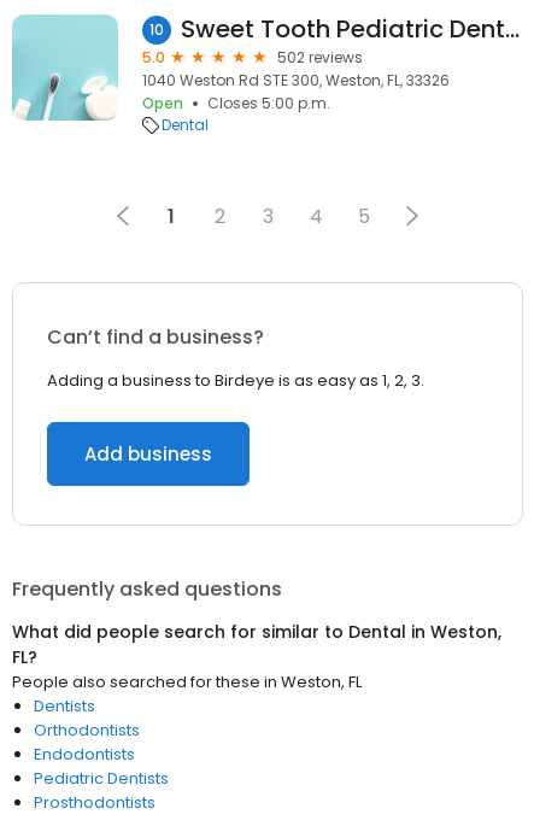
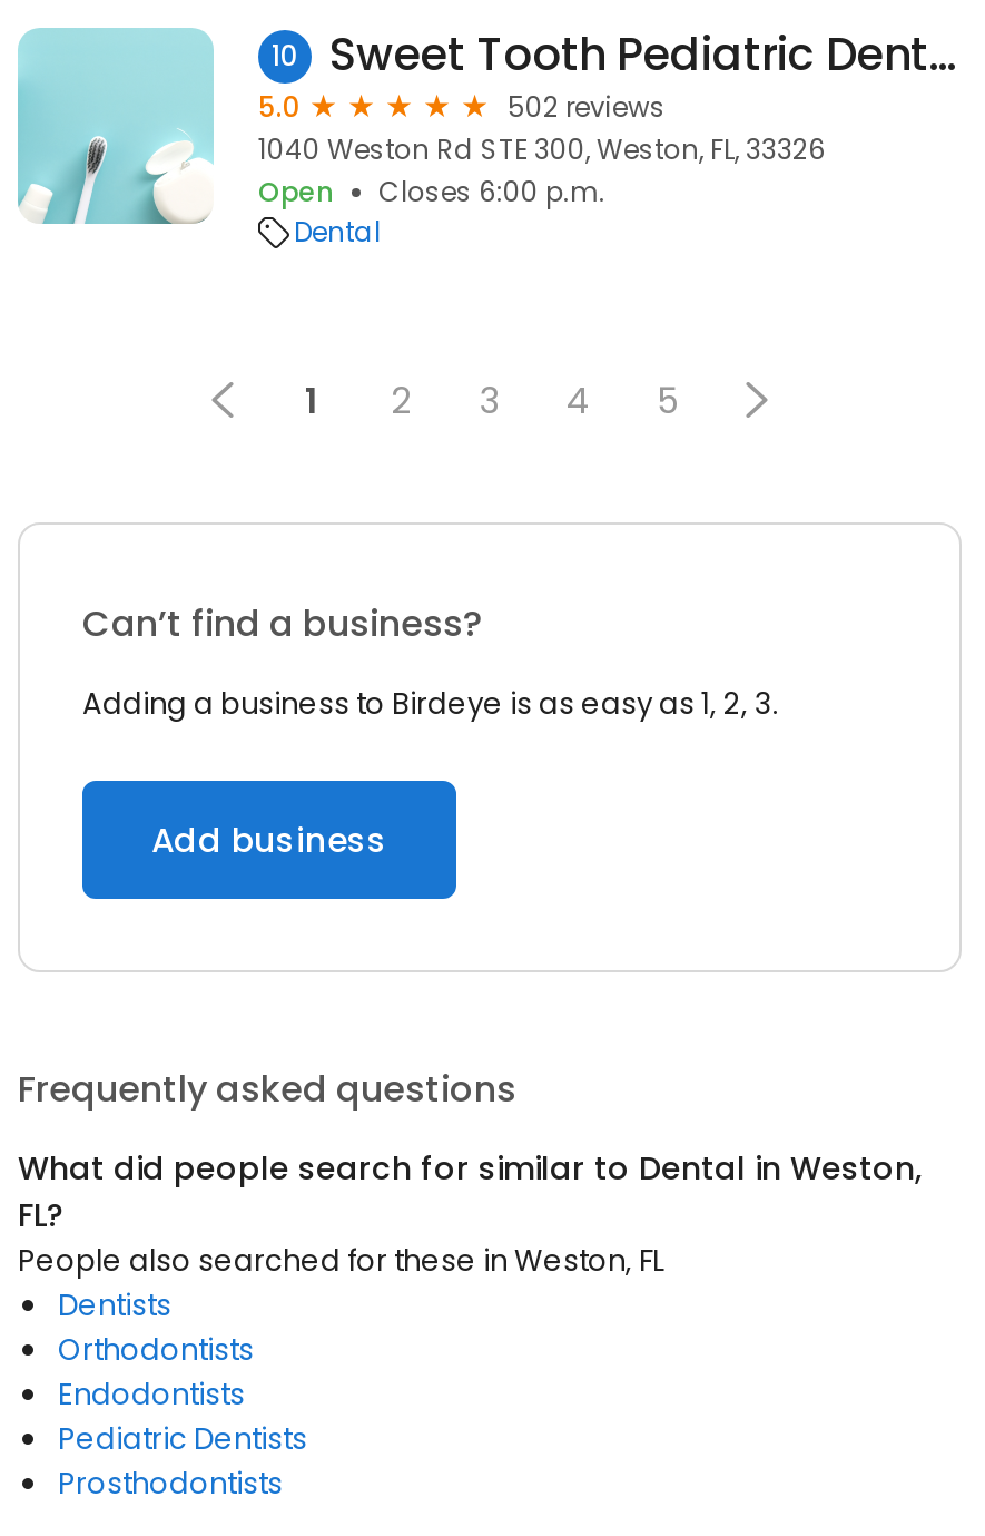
- Open Closes 5:00 p.m.
+ Open Closes 6:00 p.m.
